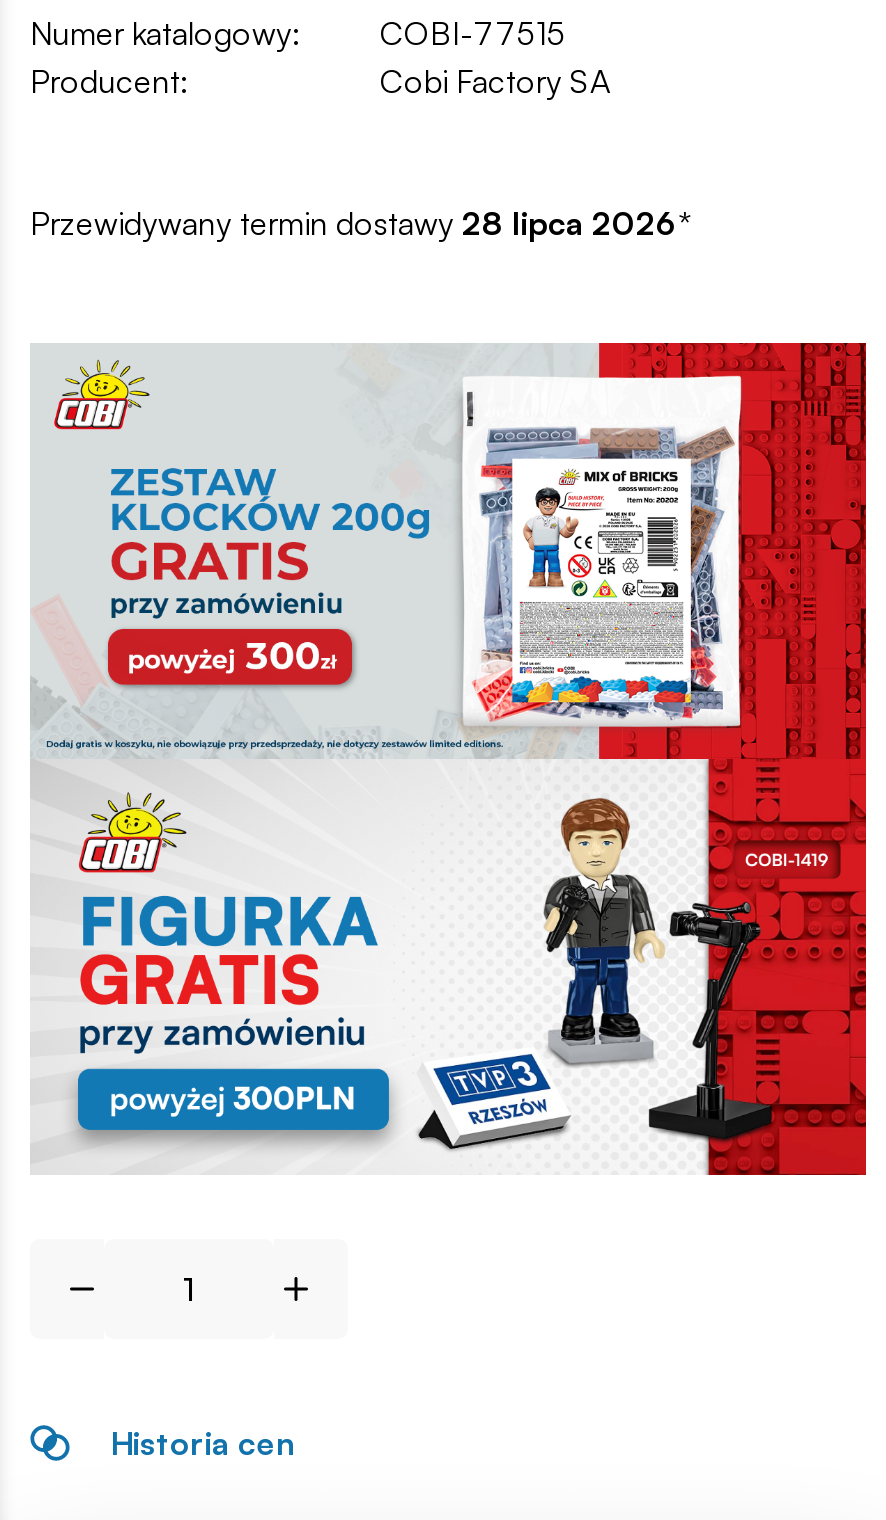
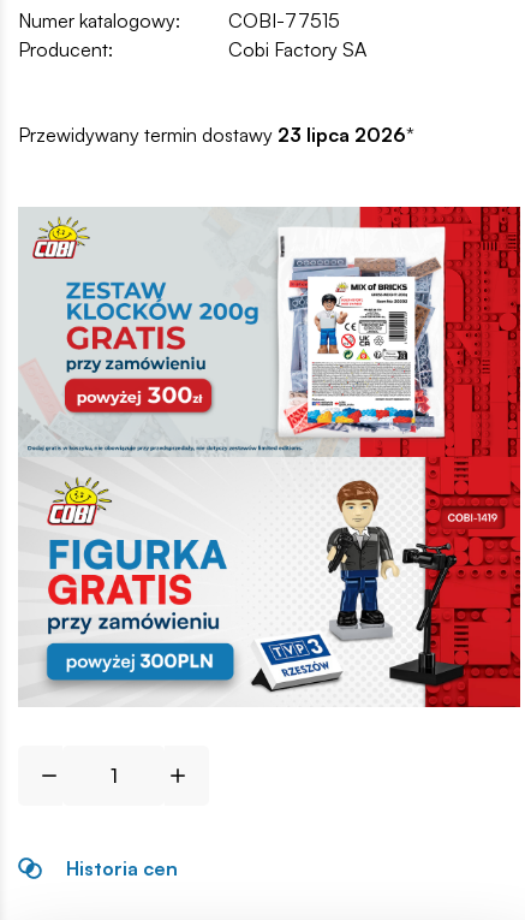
- Przewidywany termin dostawy 28 lipca 2026*
+ Przewidywany termin dostawy 23 lipca 2026*
